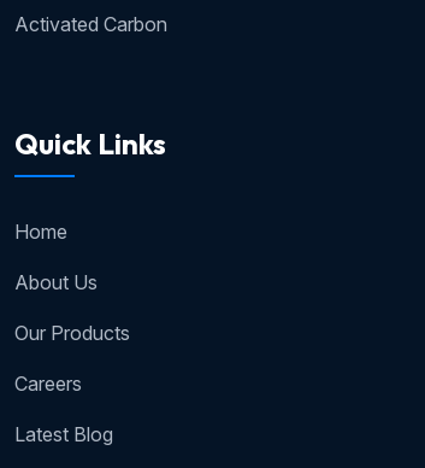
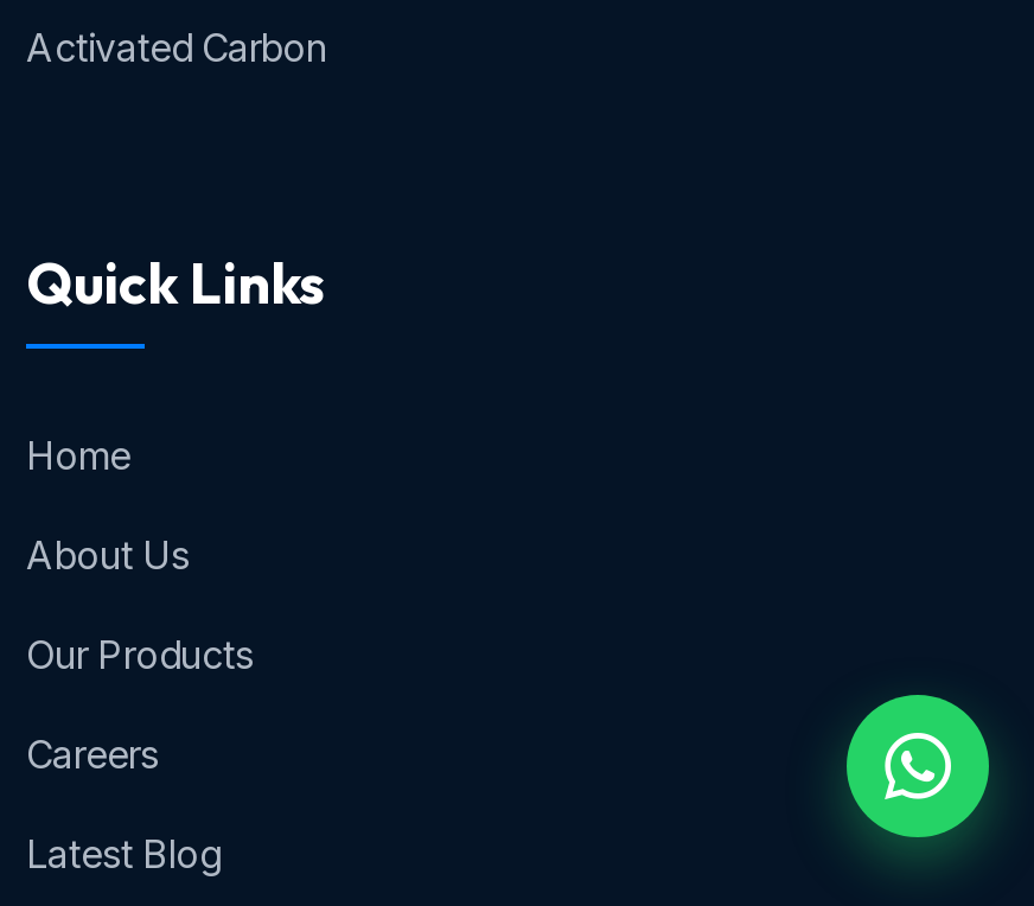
+ [image]
